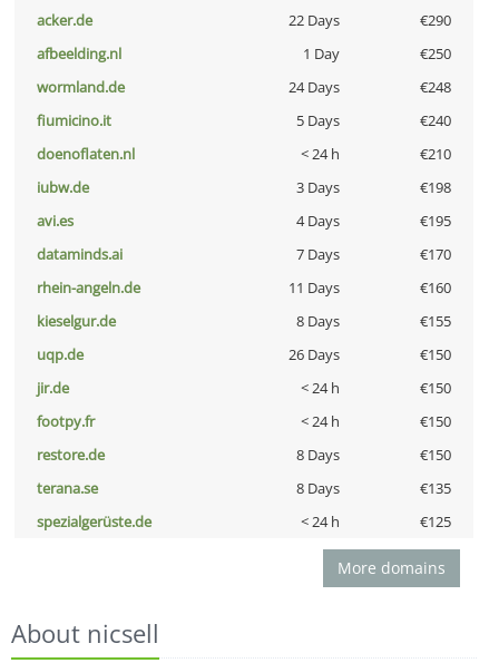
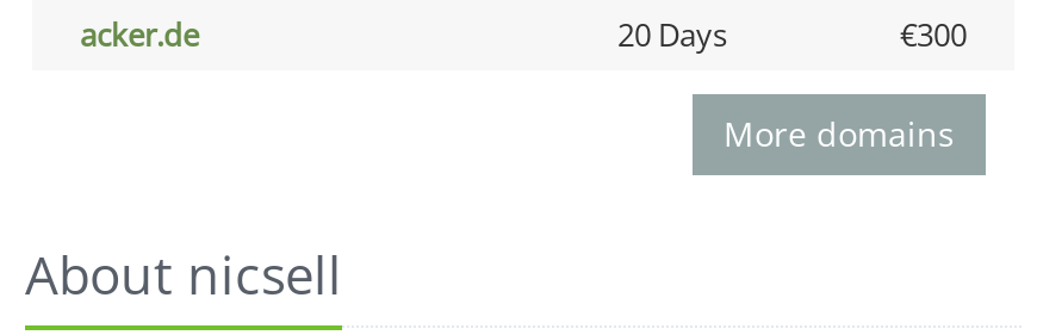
- 22 Days
- €290
- afbeelding.nl
- 1 Day
- €250
- wormland.de
- 24 Days
- €248
- fiumicino.it
- 5 Days
- €240
- doenoflaten.nl
- < 24 h
- €210
- iubw.de
- 3 Days
- €198
- avi.es
- 4 Days
- €195
- dataminds.ai
- 7 Days
- €170
- rhein-angeln.de
- 11 Days
- €160
- kieselgur.de
- 8 Days
- €155
- uqp.de
- 26 Days
- €150
- jir.de
- < 24 h
- €150
- footpy.fr
- < 24 h
- €150
- restore.de
- 8 Days
- €150
- terana.se
- 8 Days
- €135
- spezialgerüste.de
- < 24 h
- €125
+ 20 Days
+ €300
